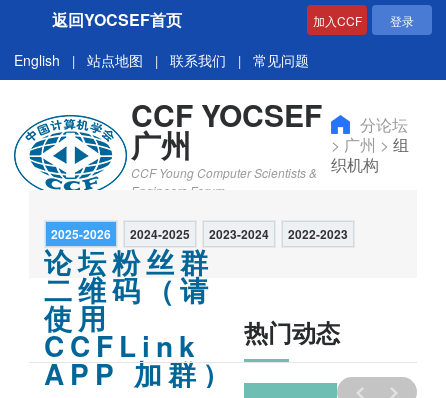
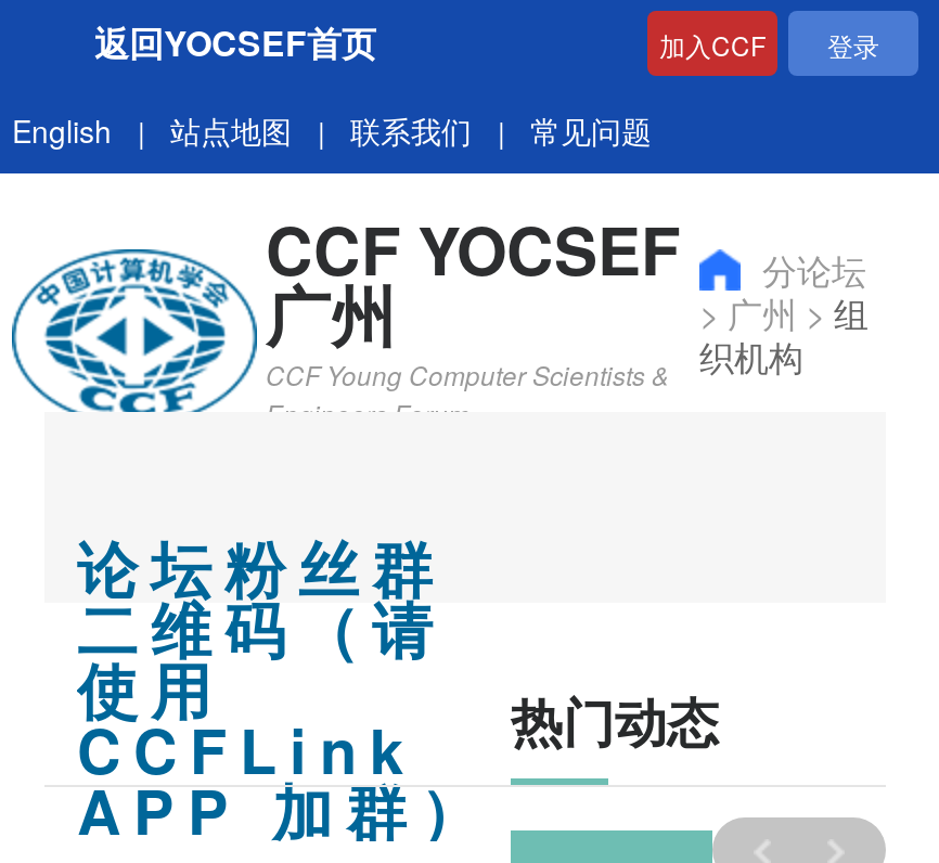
- 2025-2026
- 2024-2025
- 2023-2024
- 2022-2023
